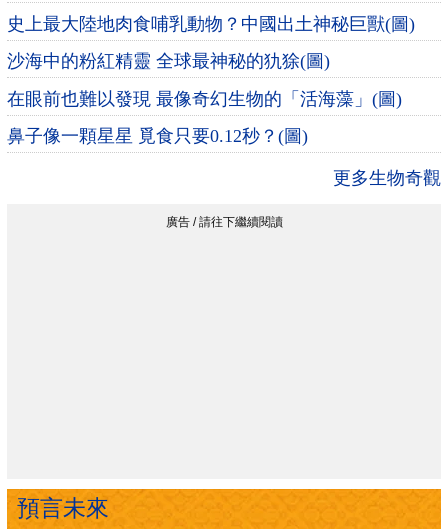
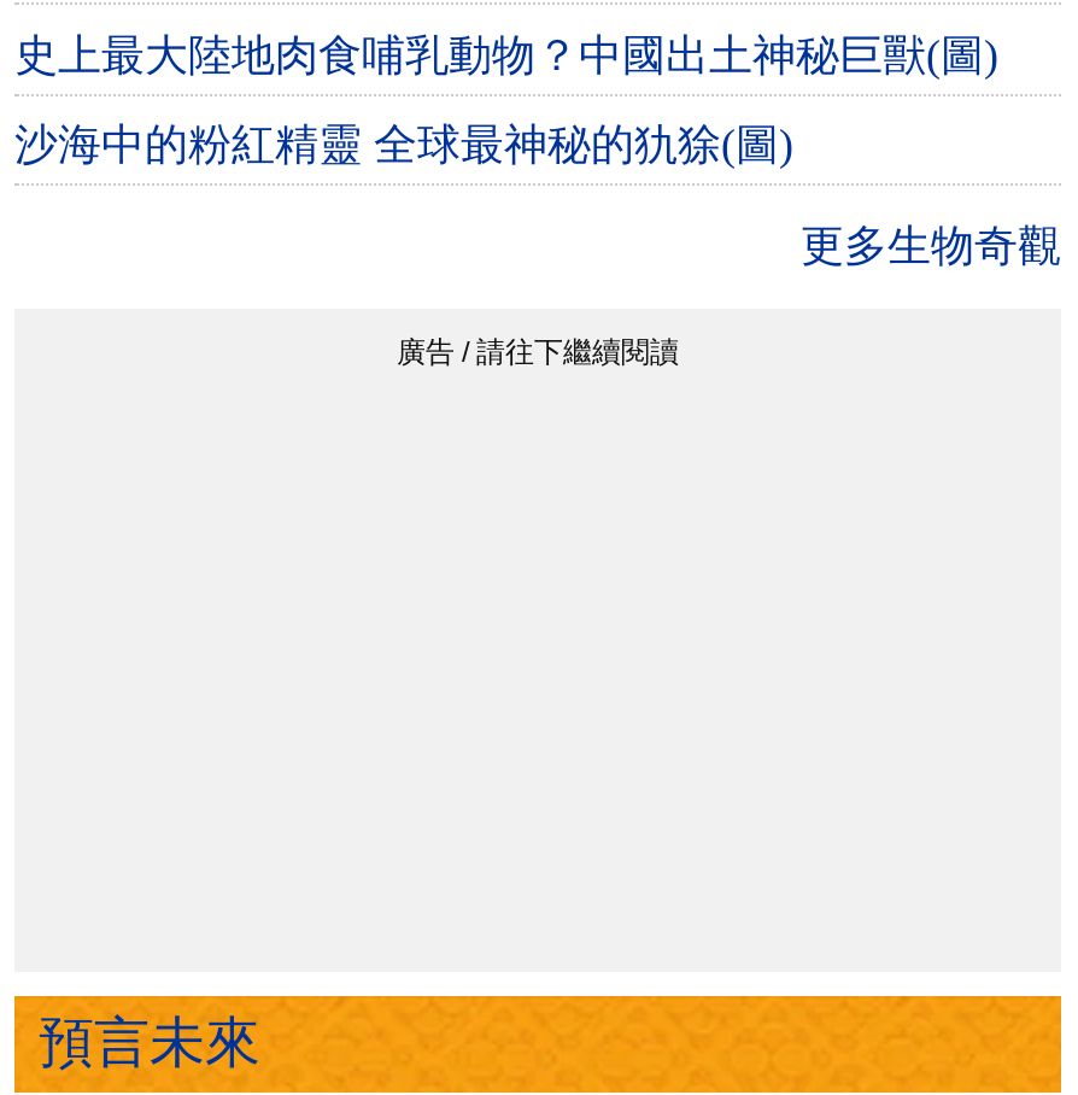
- 在眼前也難以發現 最像奇幻生物的「活海藻」(圖)
- 鼻子像一顆星星 覓食只要0.12秒？(圖)
